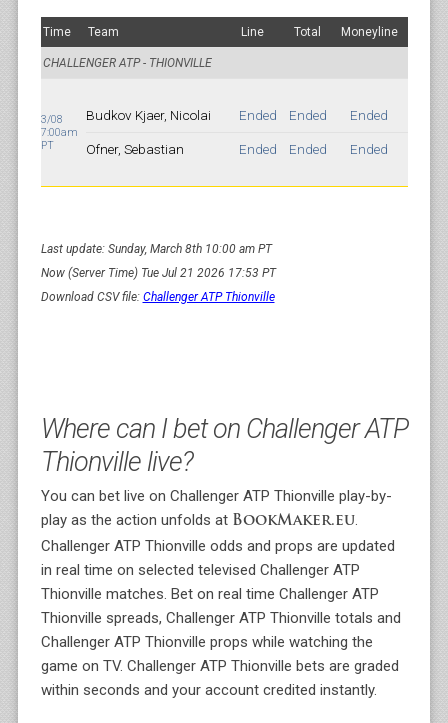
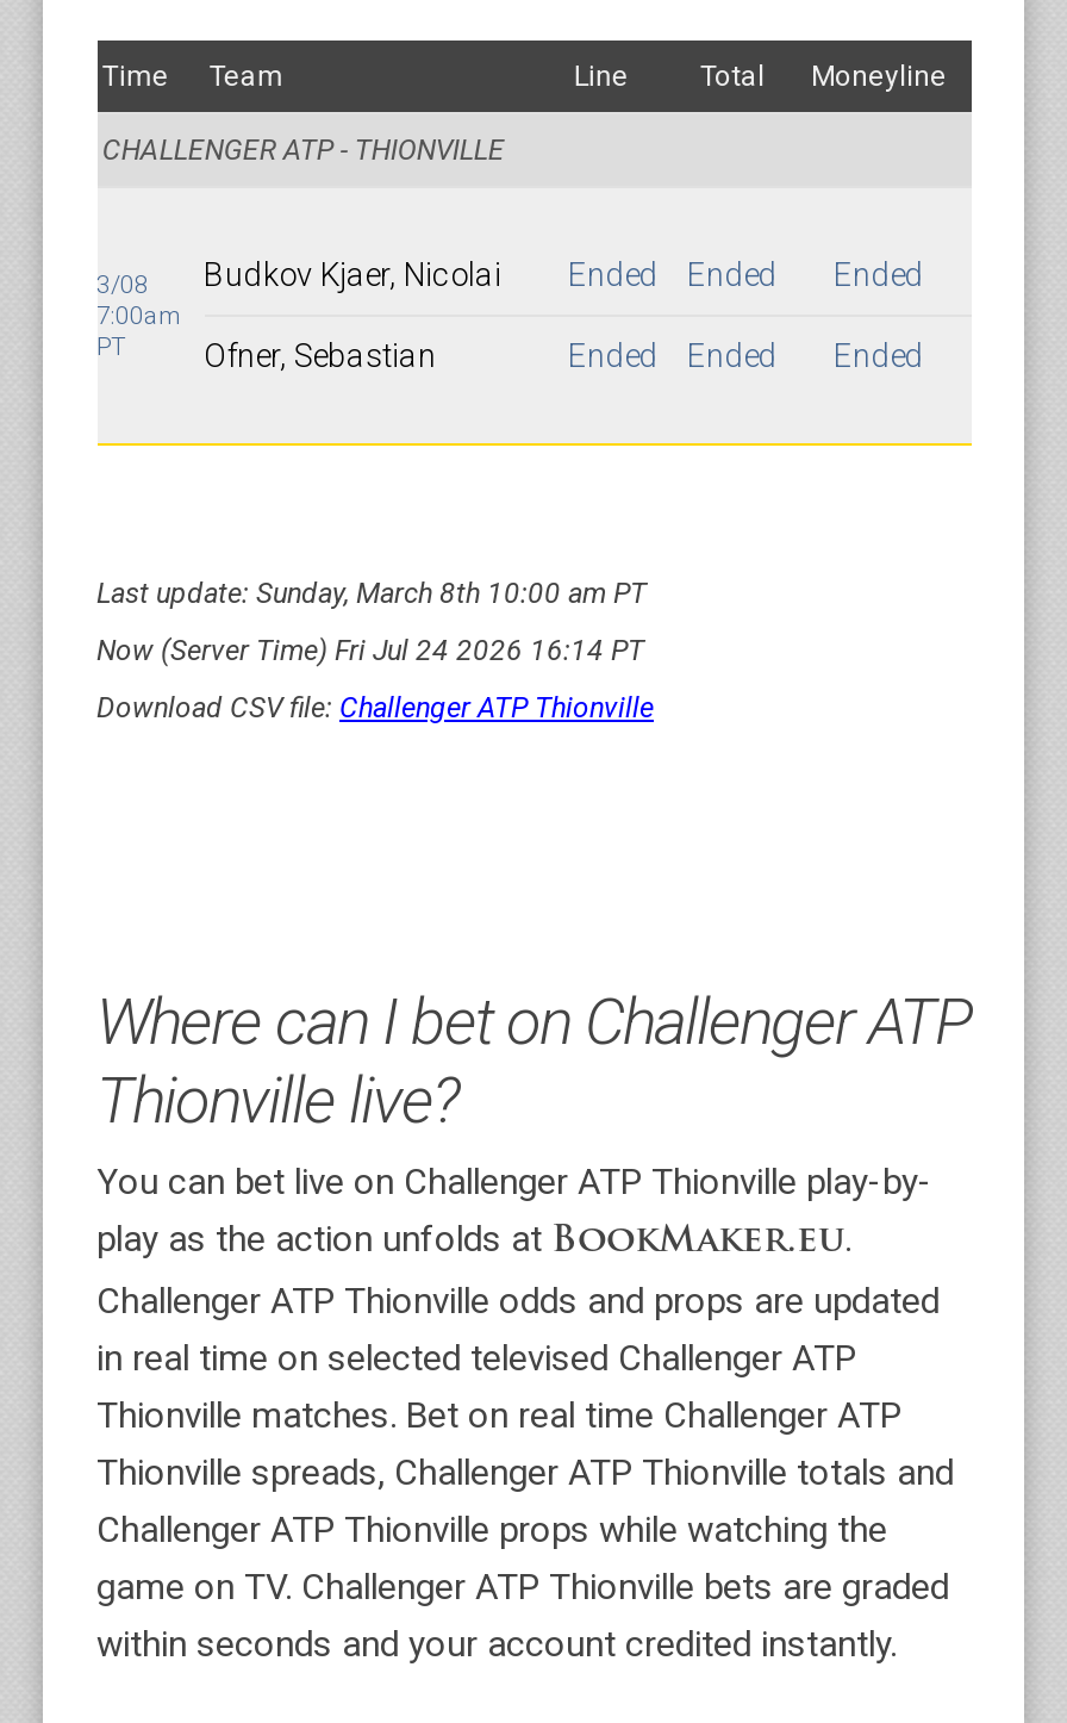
- Now (Server Time) Tue Jul 21 2026 17:53 PT
+ Now (Server Time) Fri Jul 24 2026 16:14 PT
